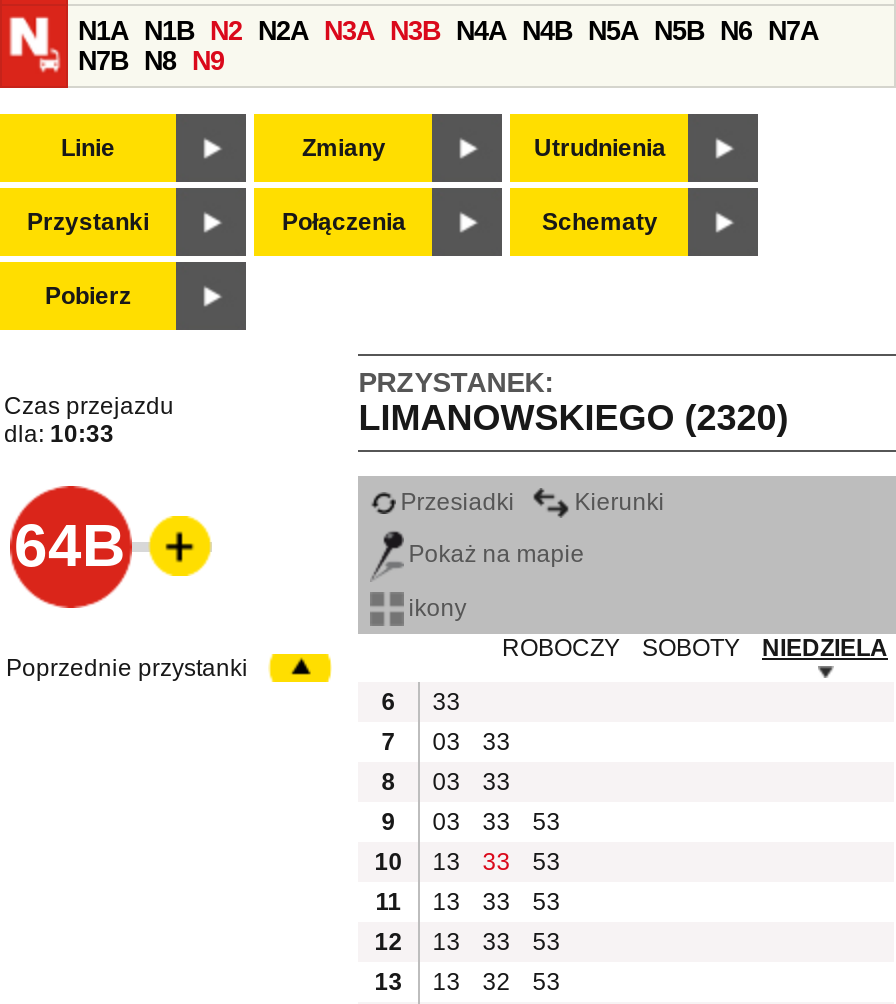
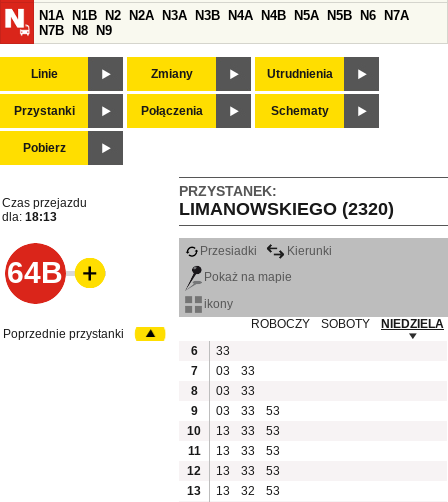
- dla: 10:33
+ dla: 18:13
